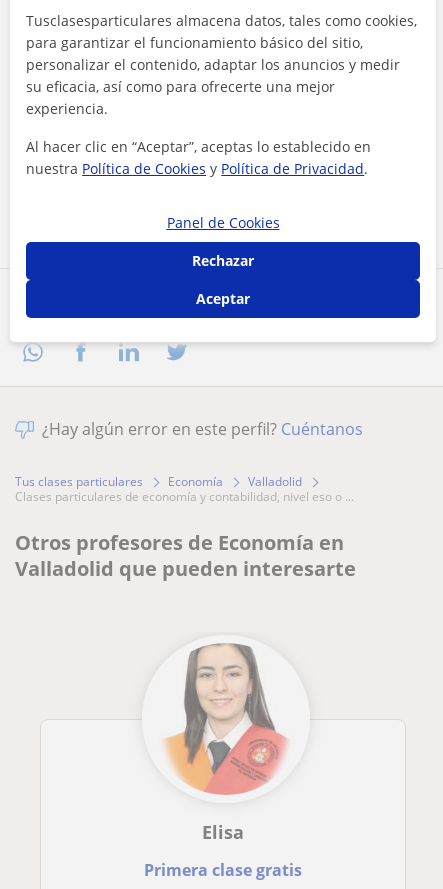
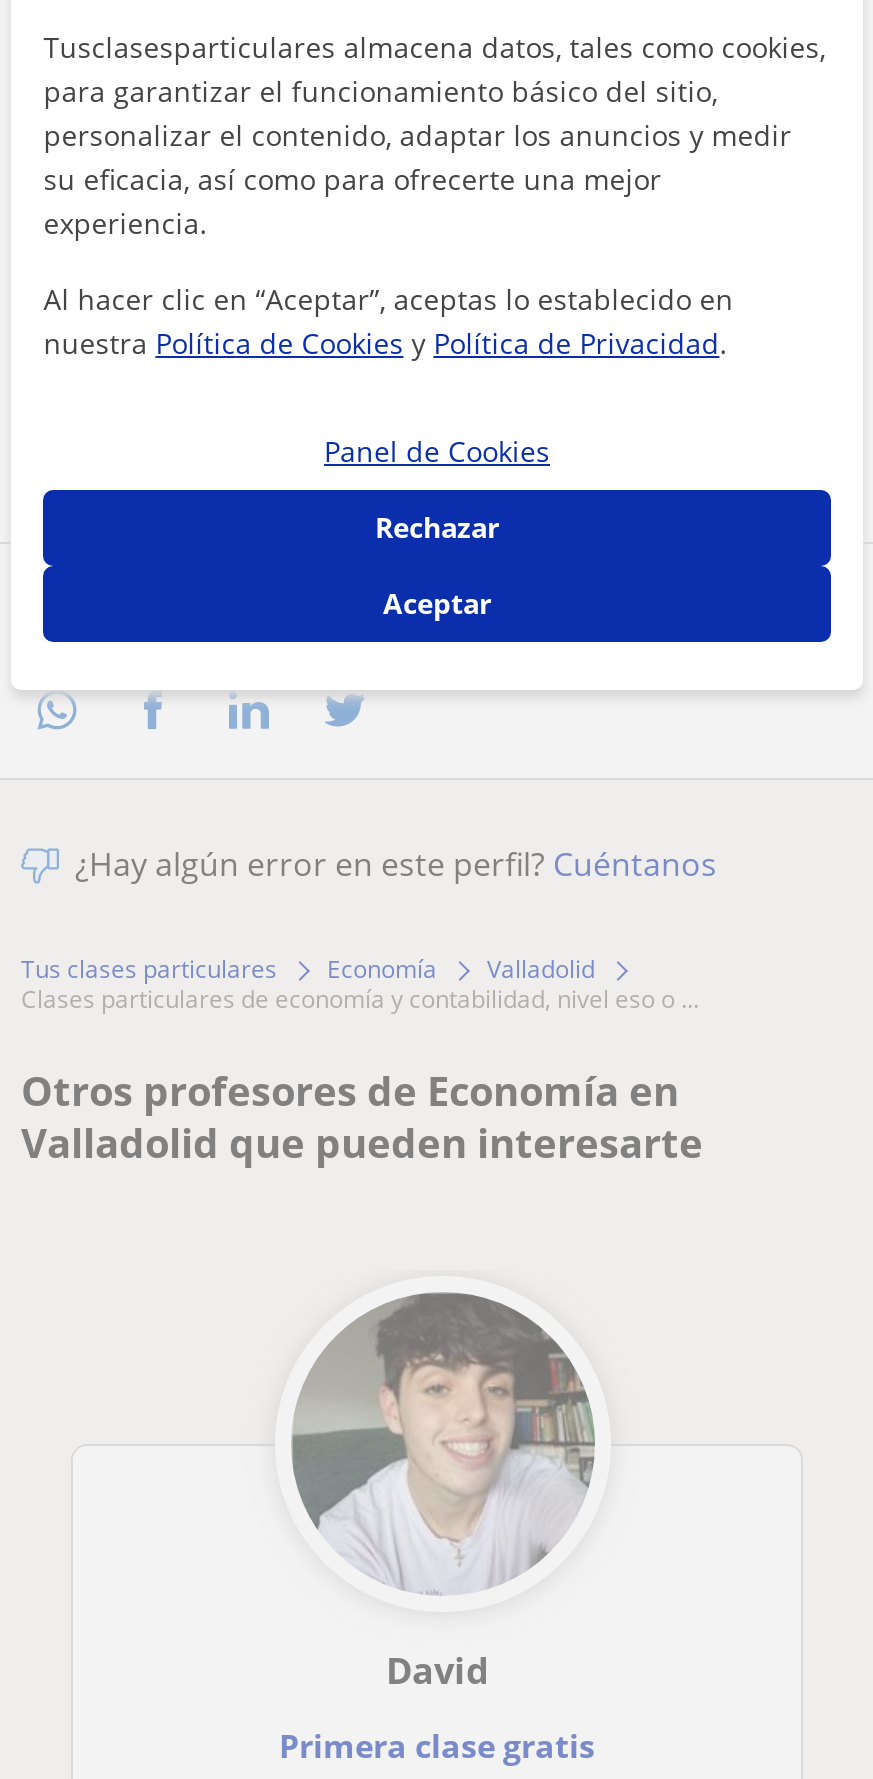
- [image]
- Elisa
+ [image]
+ David
